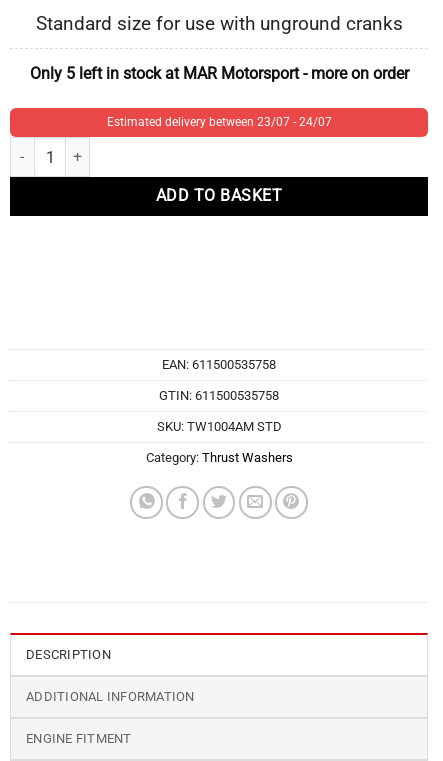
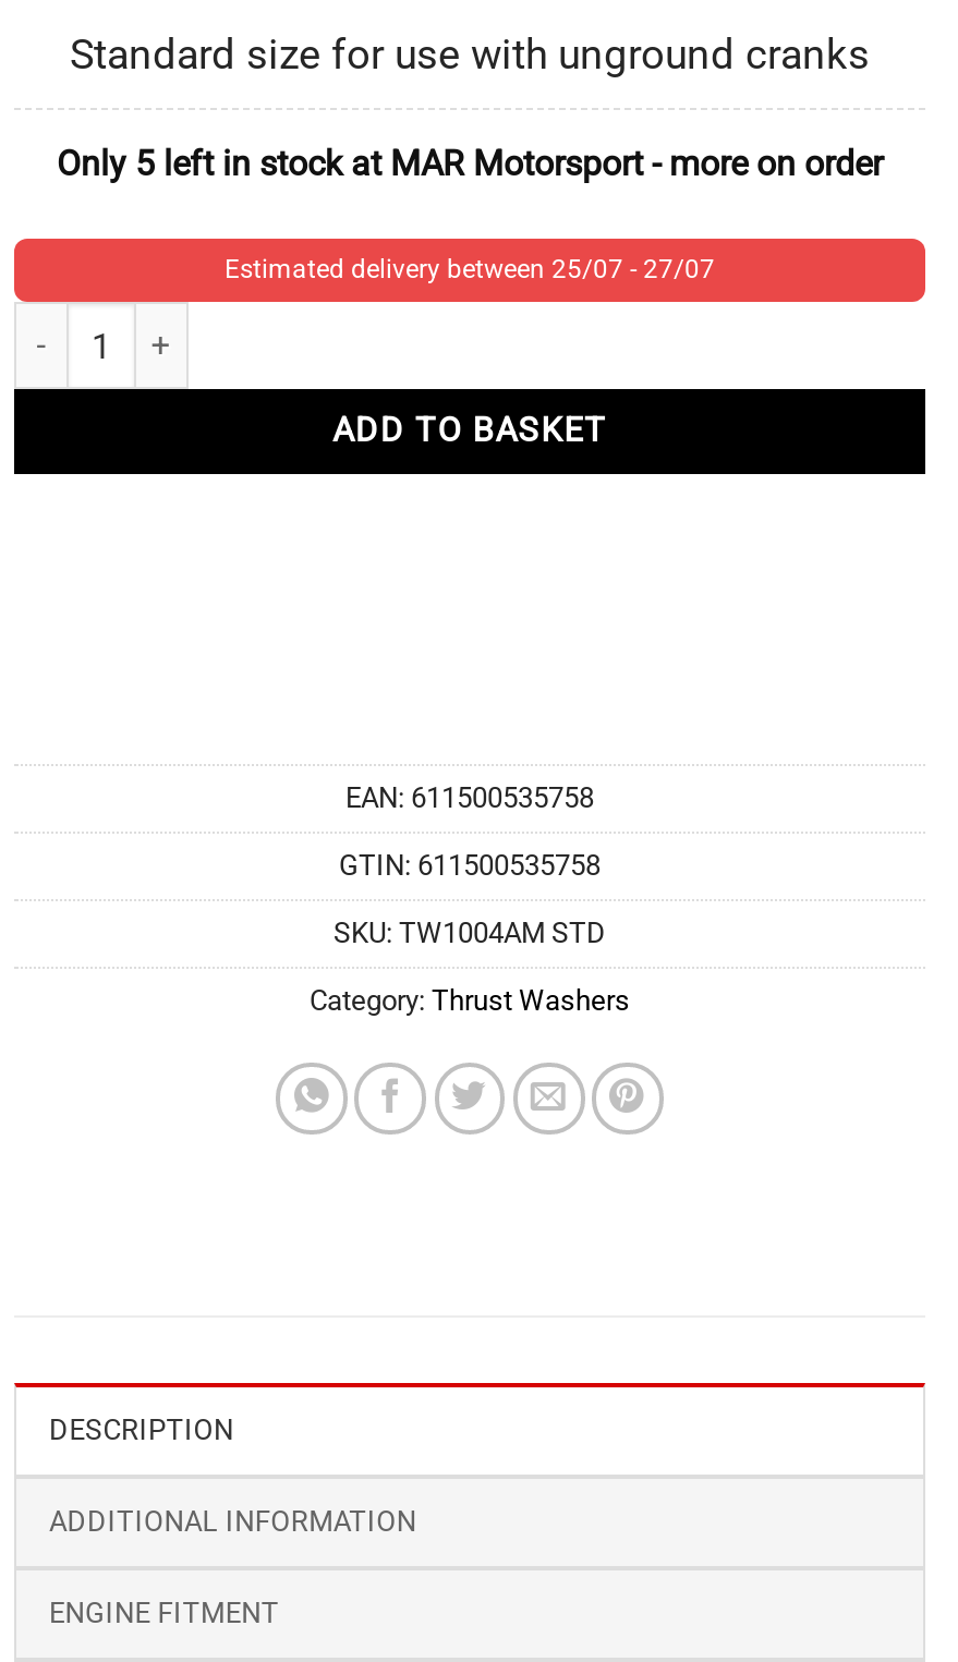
- Estimated delivery between 23/07 - 24/07
+ Estimated delivery between 25/07 - 27/07
